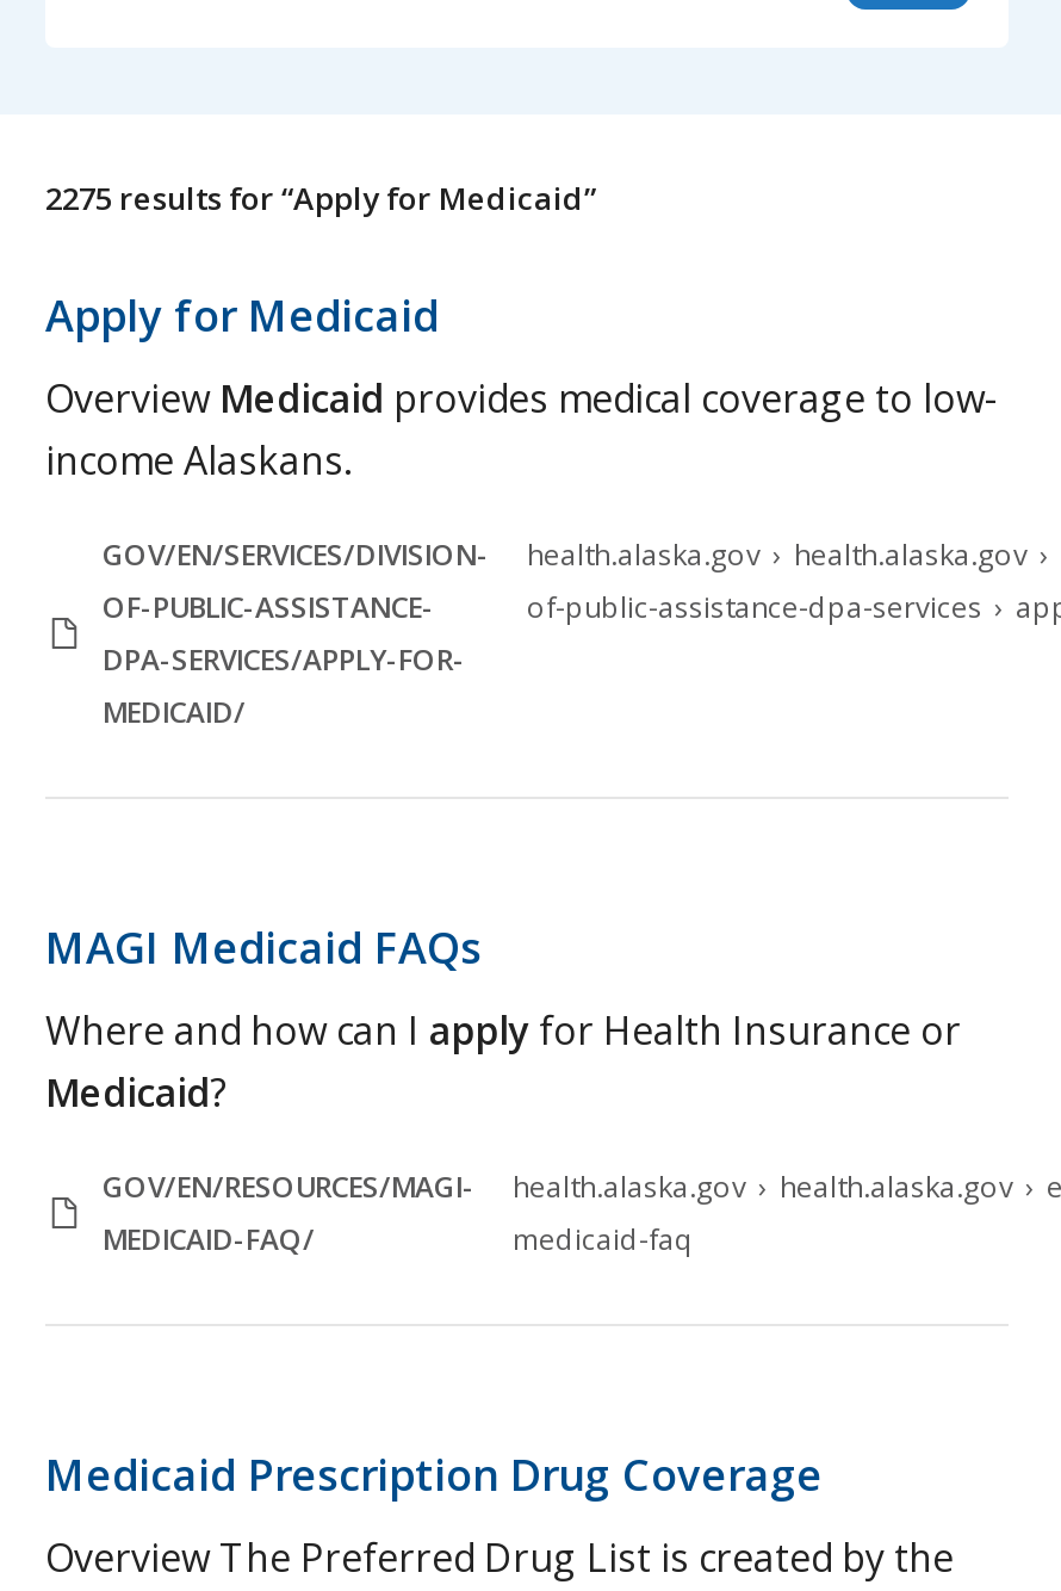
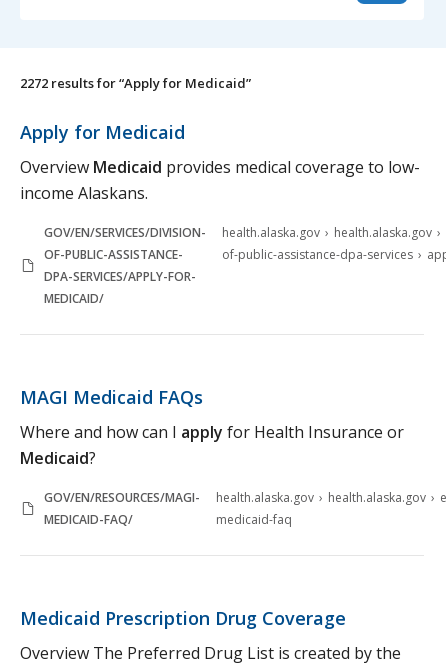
- 2275 results for “Apply for Medicaid”
+ 2272 results for “Apply for Medicaid”
